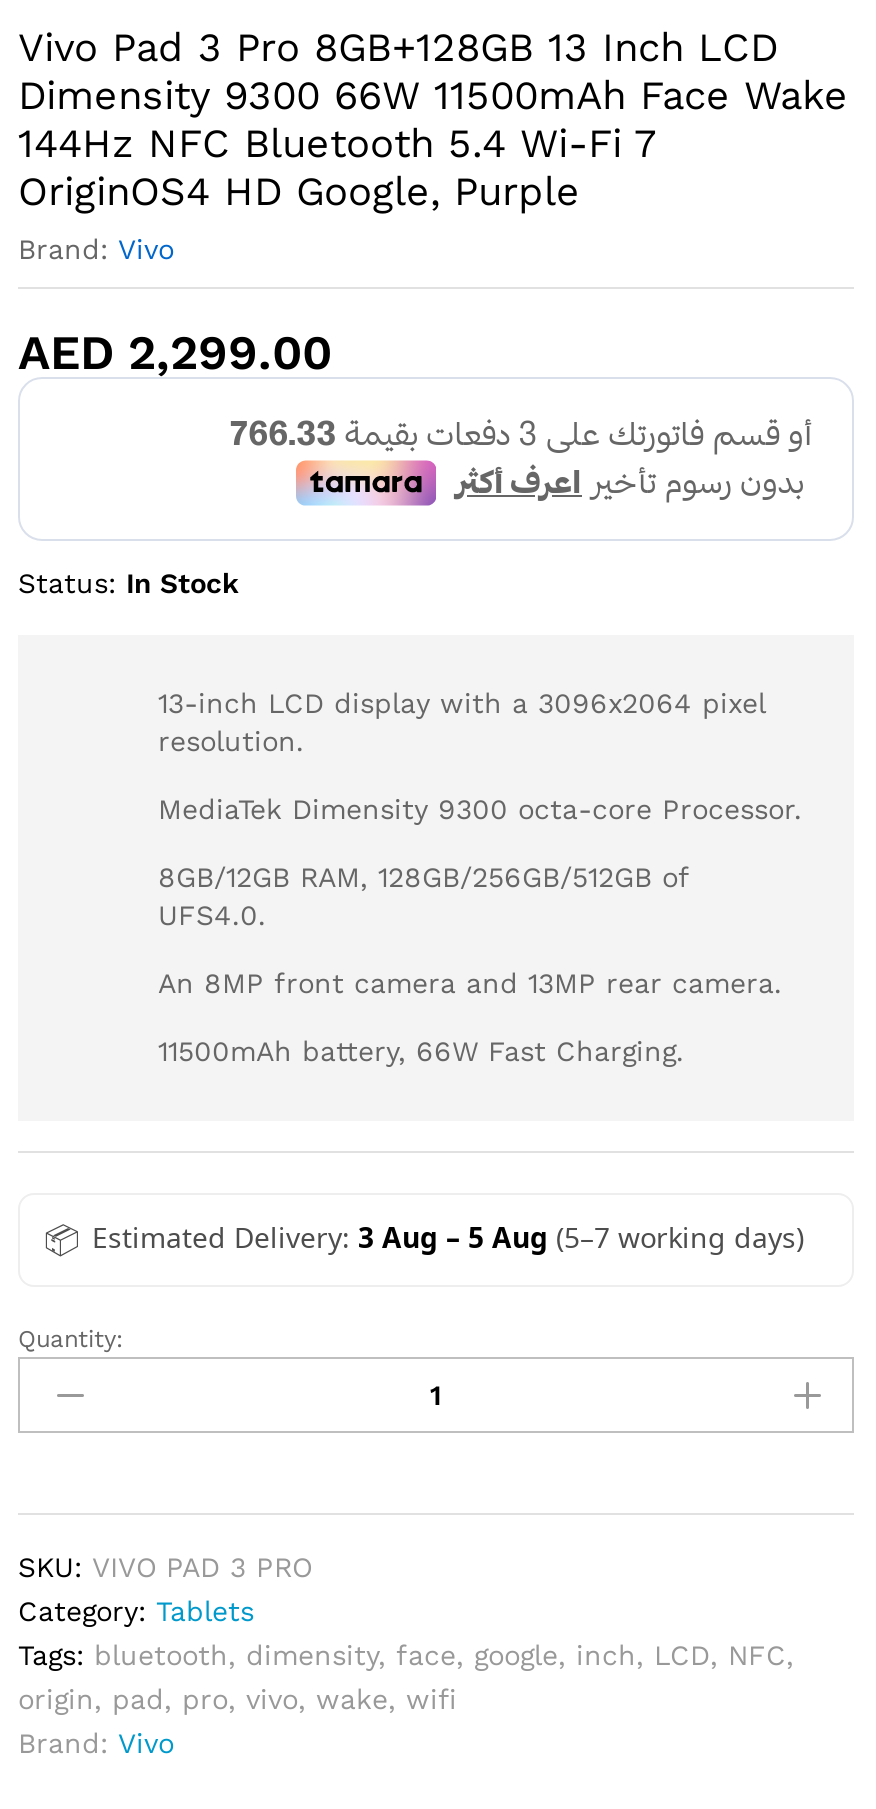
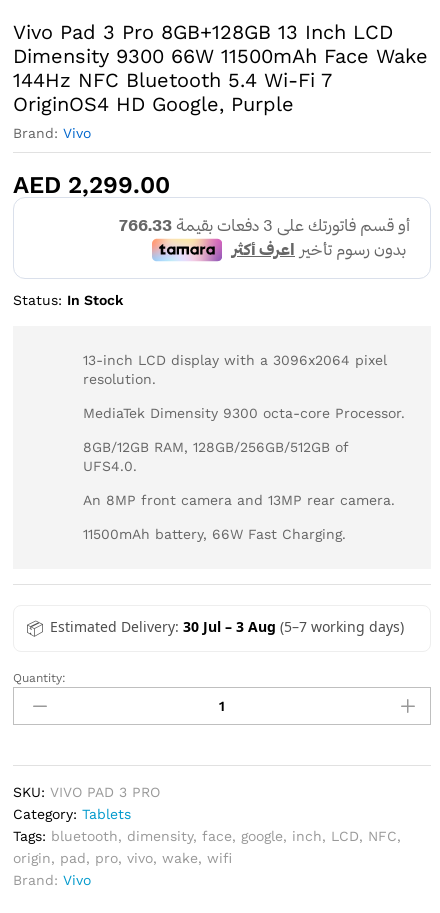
- Estimated Delivery: 3 Aug – 5 Aug (5–7 working days)
+ Estimated Delivery: 30 Jul – 3 Aug (5–7 working days)
